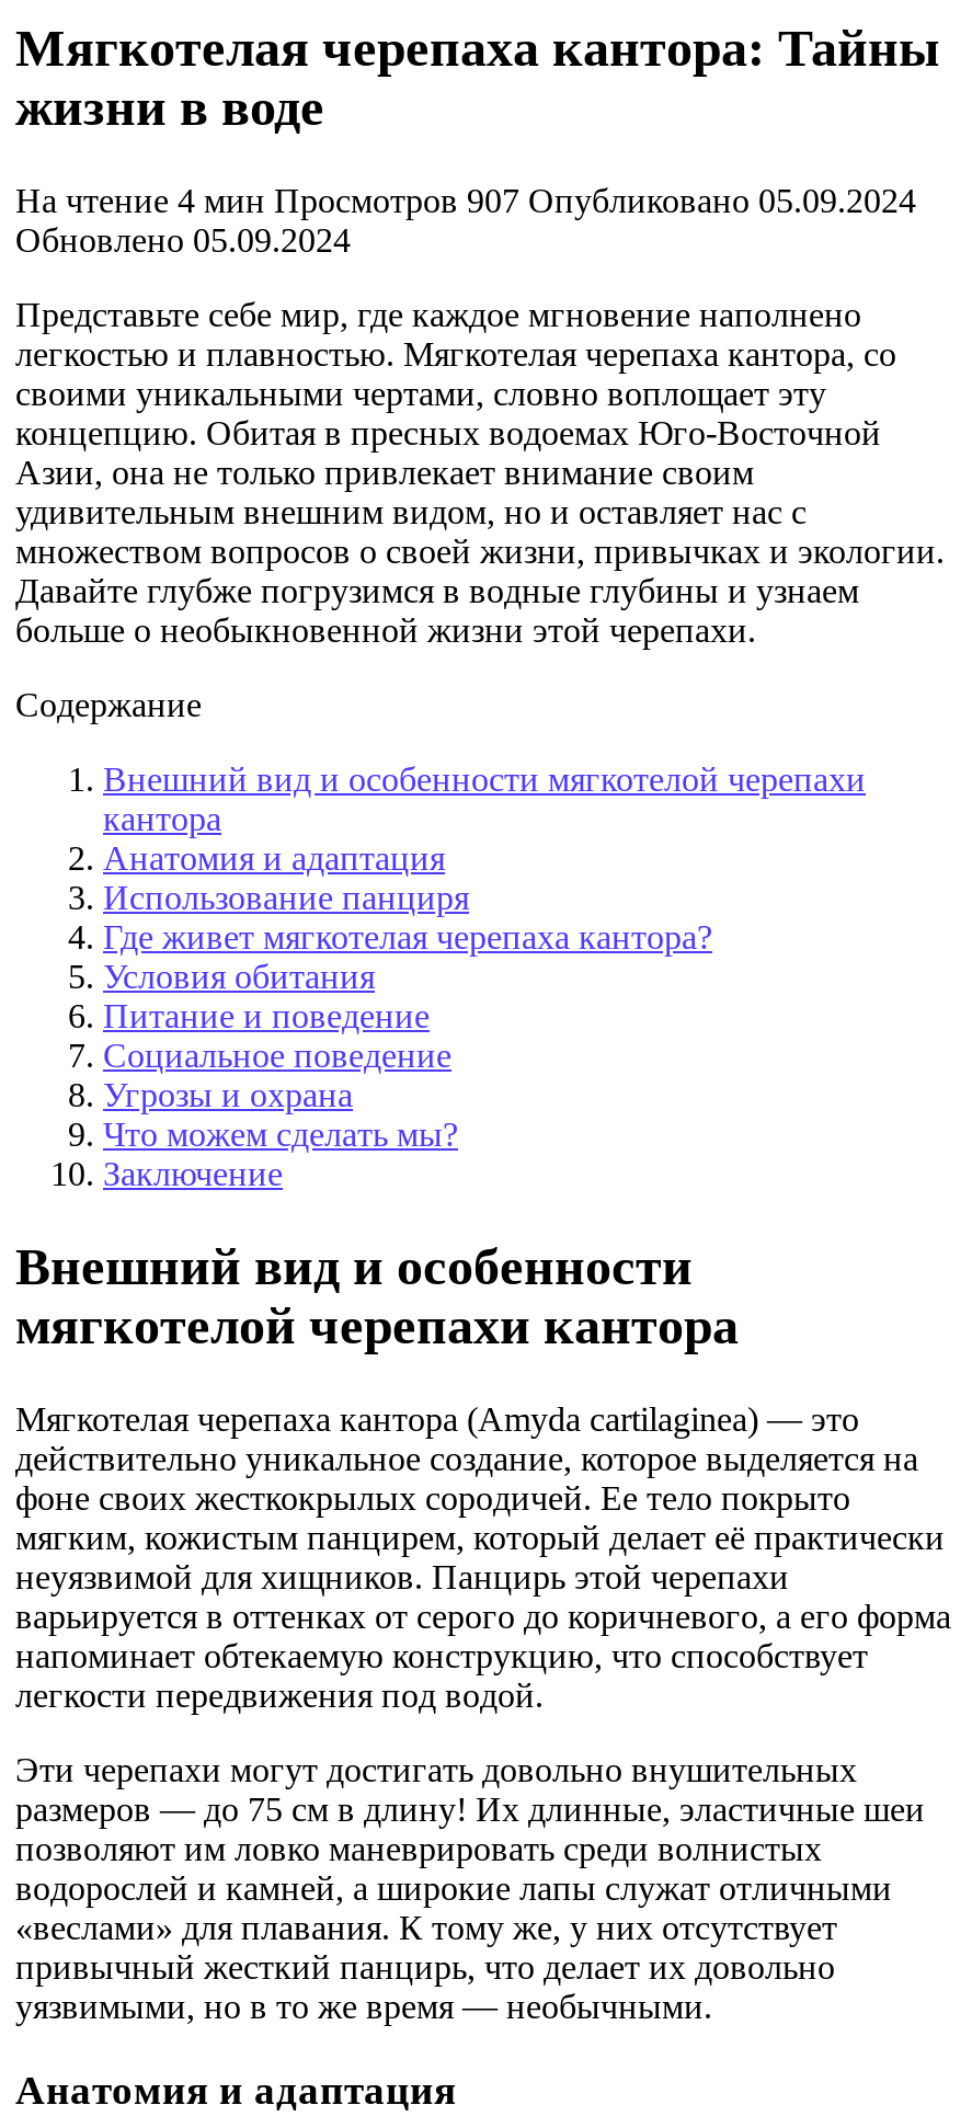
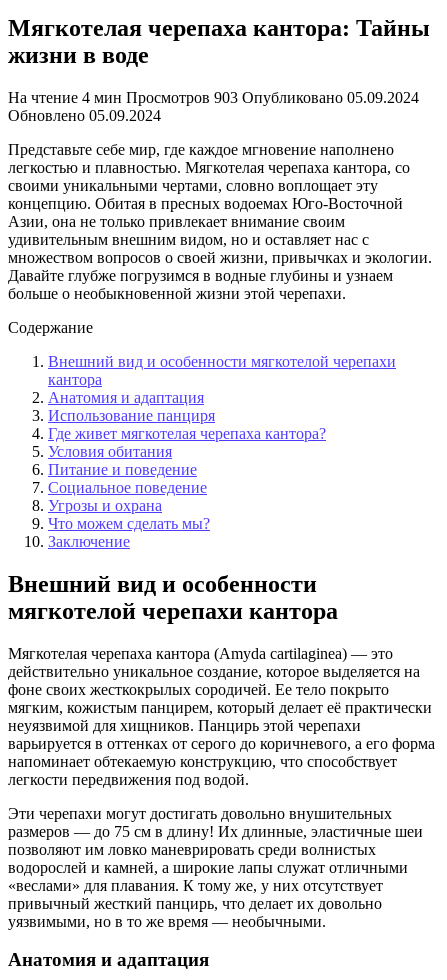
- На чтение 4 мин Просмотров 907 Опубликовано 05.09.2024
+ На чтение 4 мин Просмотров 903 Опубликовано 05.09.2024
